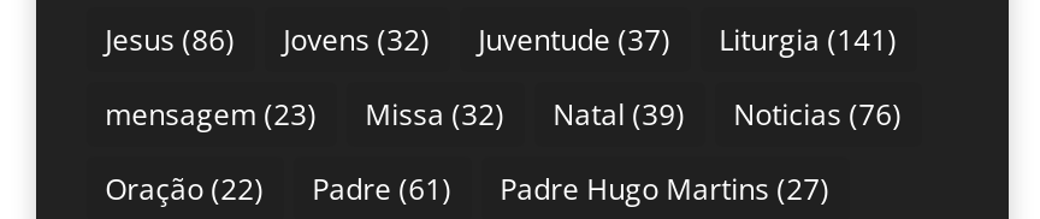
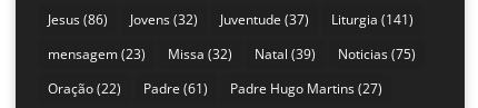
- mensagem (23) Missa (32) Natal (39) Noticias (76)
+ mensagem (23) Missa (32) Natal (39) Noticias (75)
